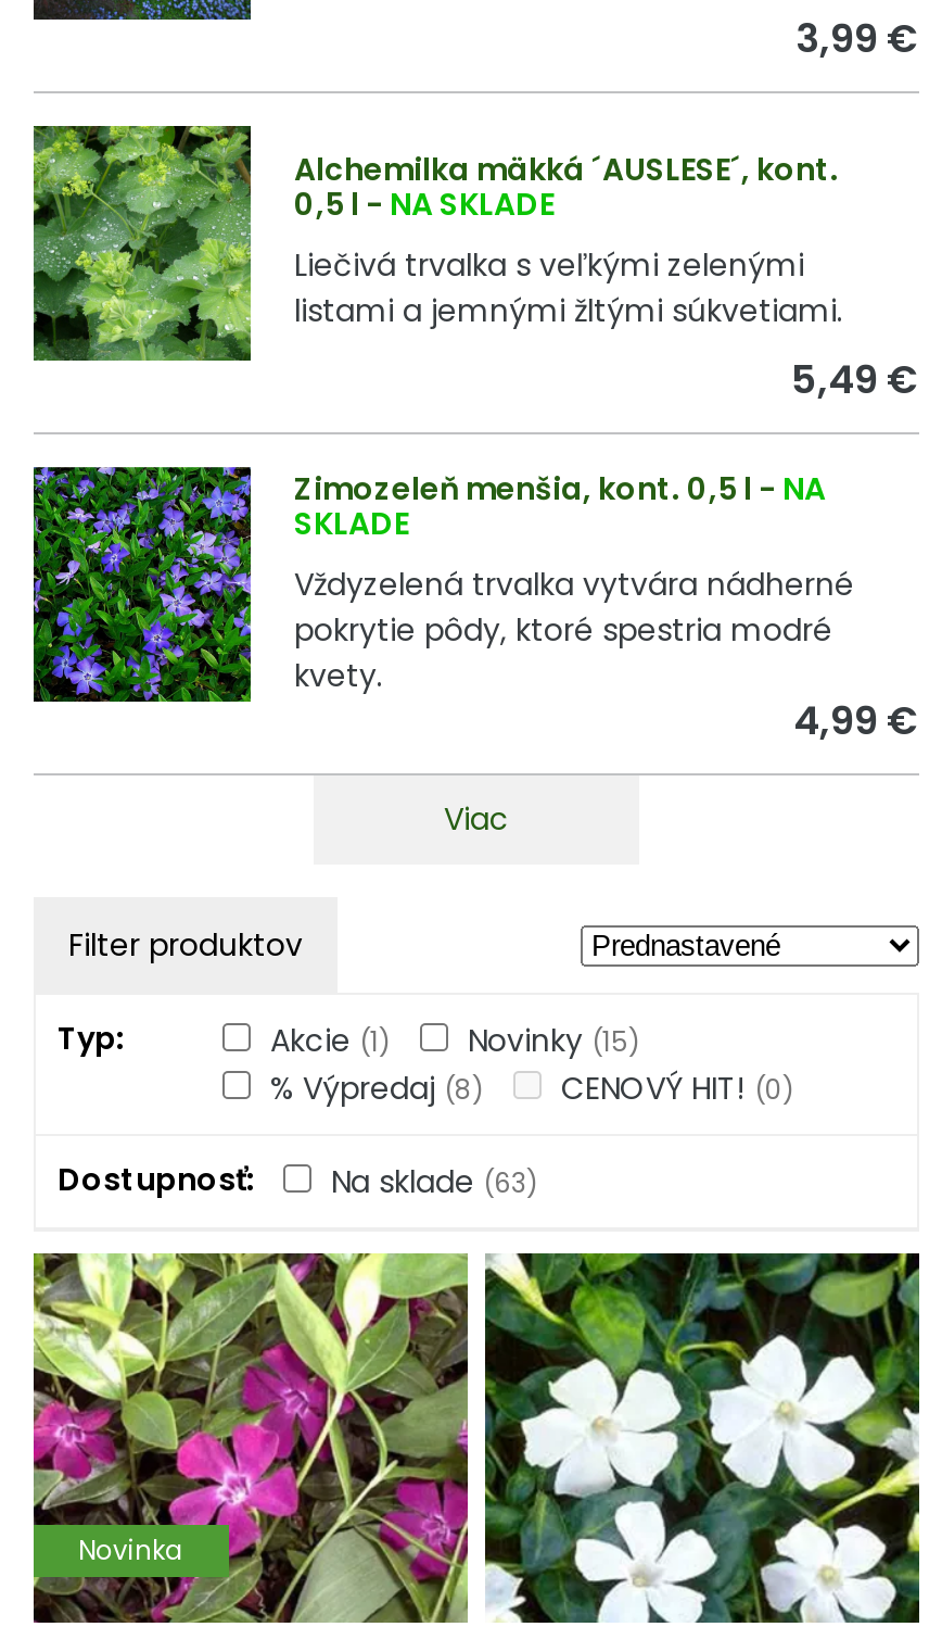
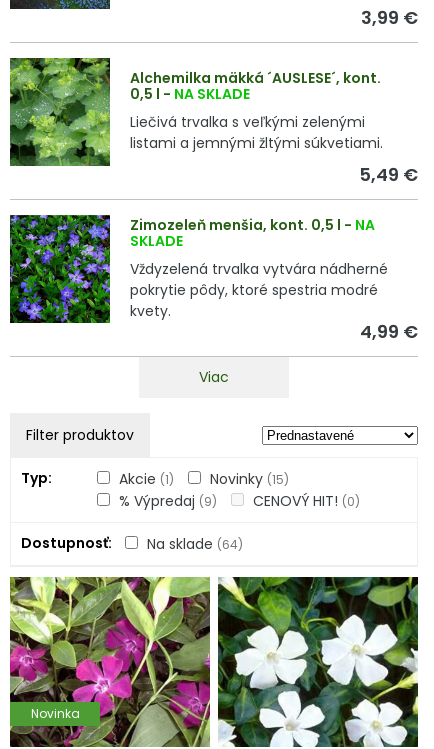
- % Výpredaj (8) CENOVÝ HIT! (0)
+ % Výpredaj (9) CENOVÝ HIT! (0)

- Dostupnosť Na sklade (63)
+ Dostupnosť Na sklade (64)
